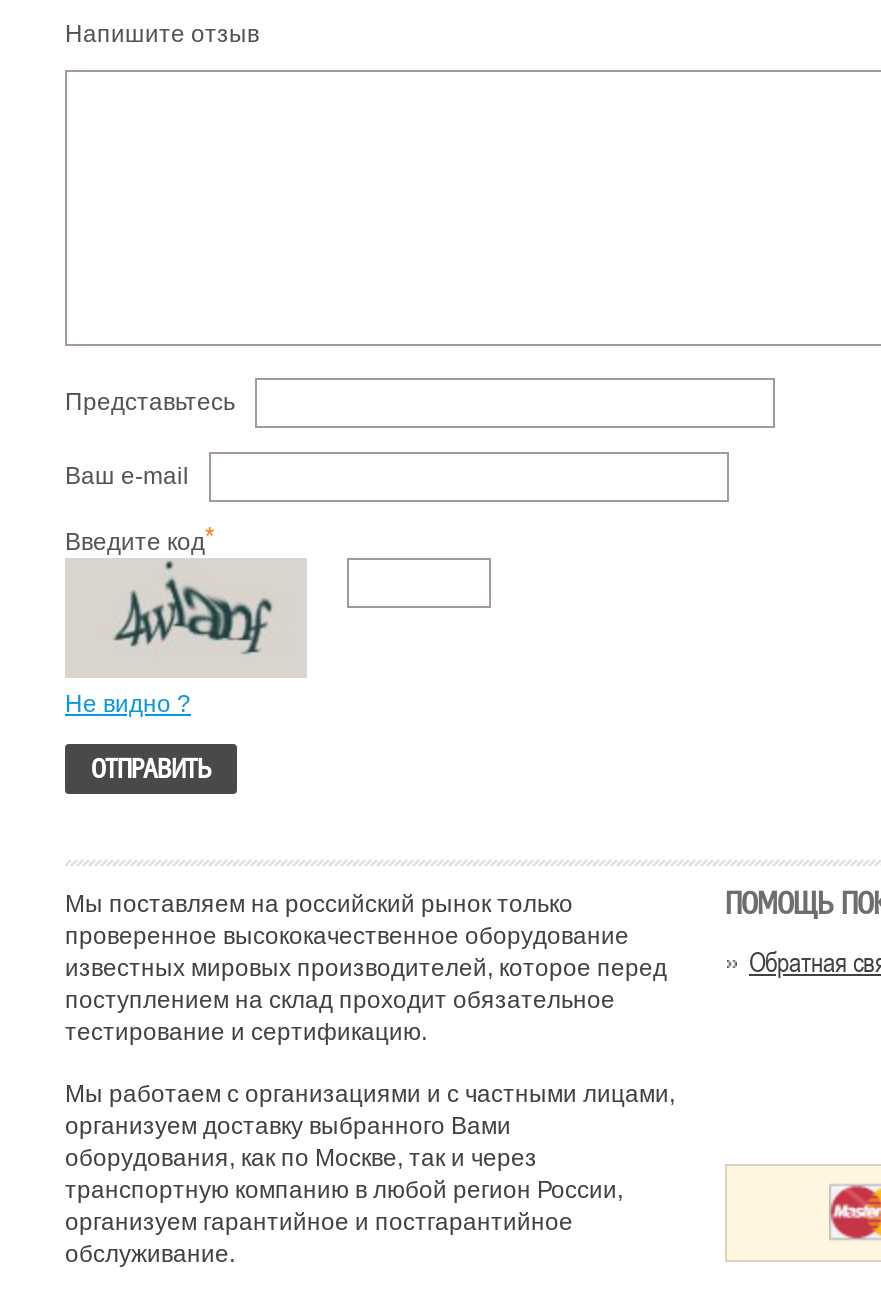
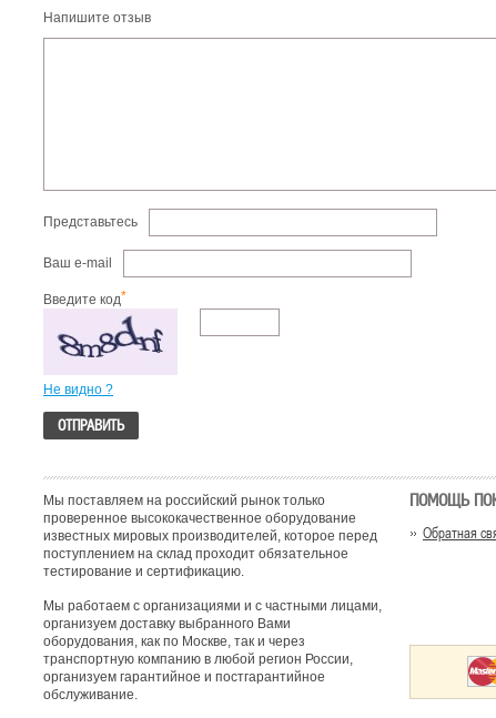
- [image]
+ [image]
